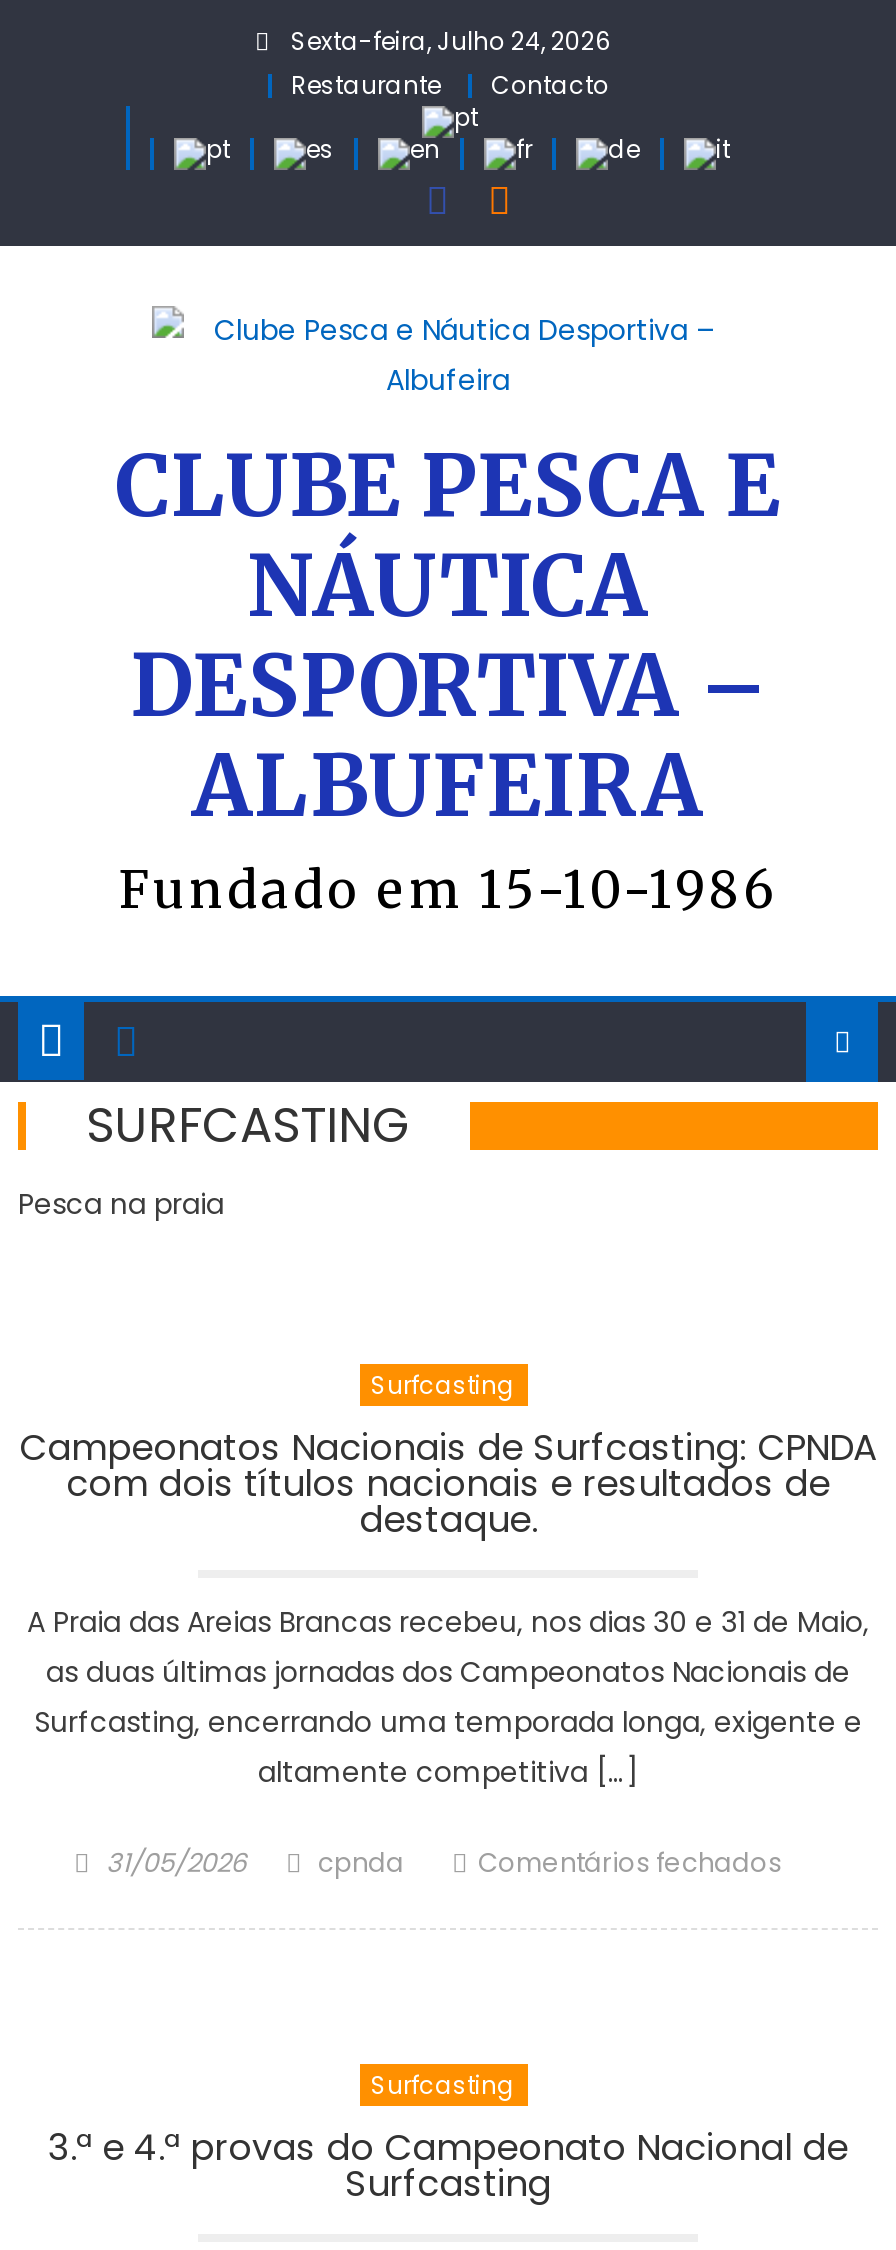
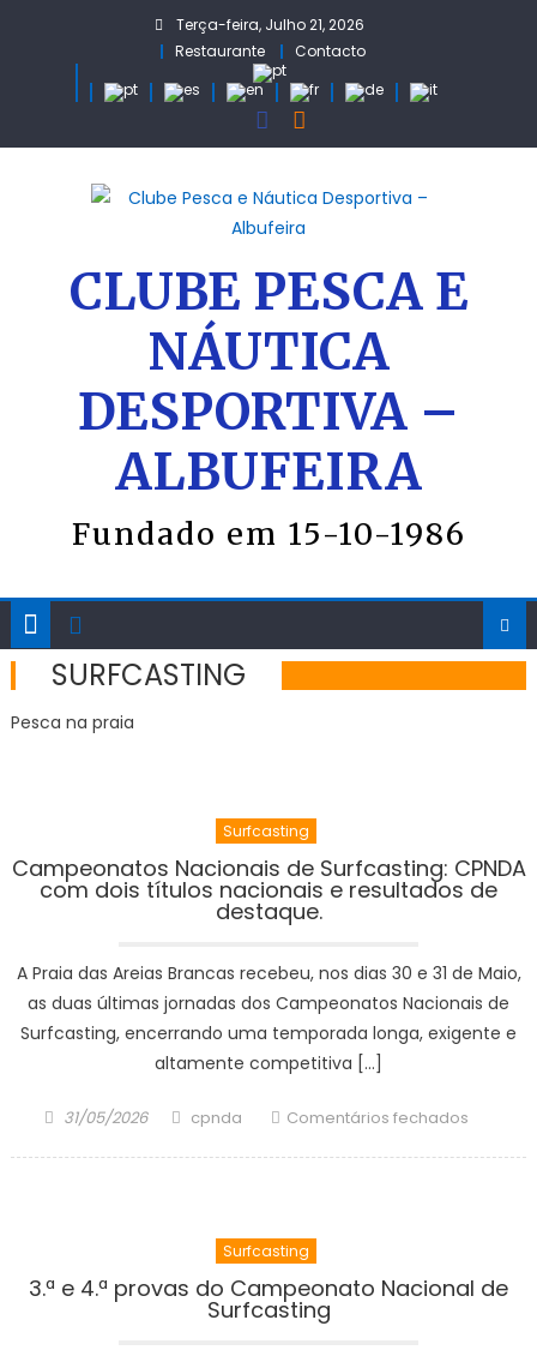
- Sexta-feira, Julho 24, 2026
+ Terça-feira, Julho 21, 2026
